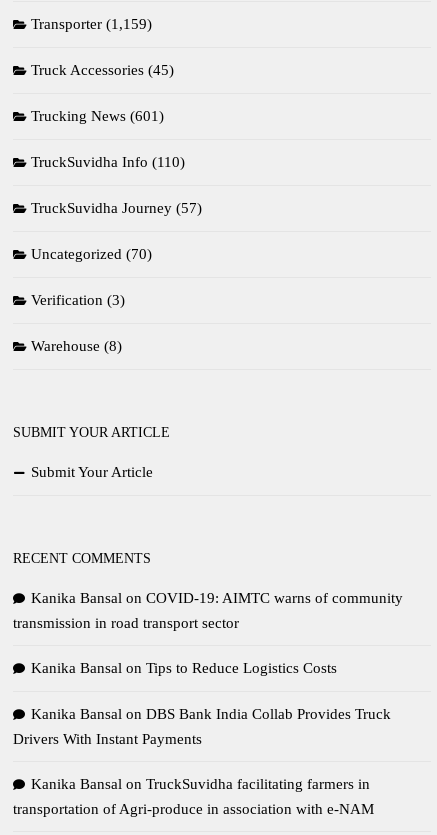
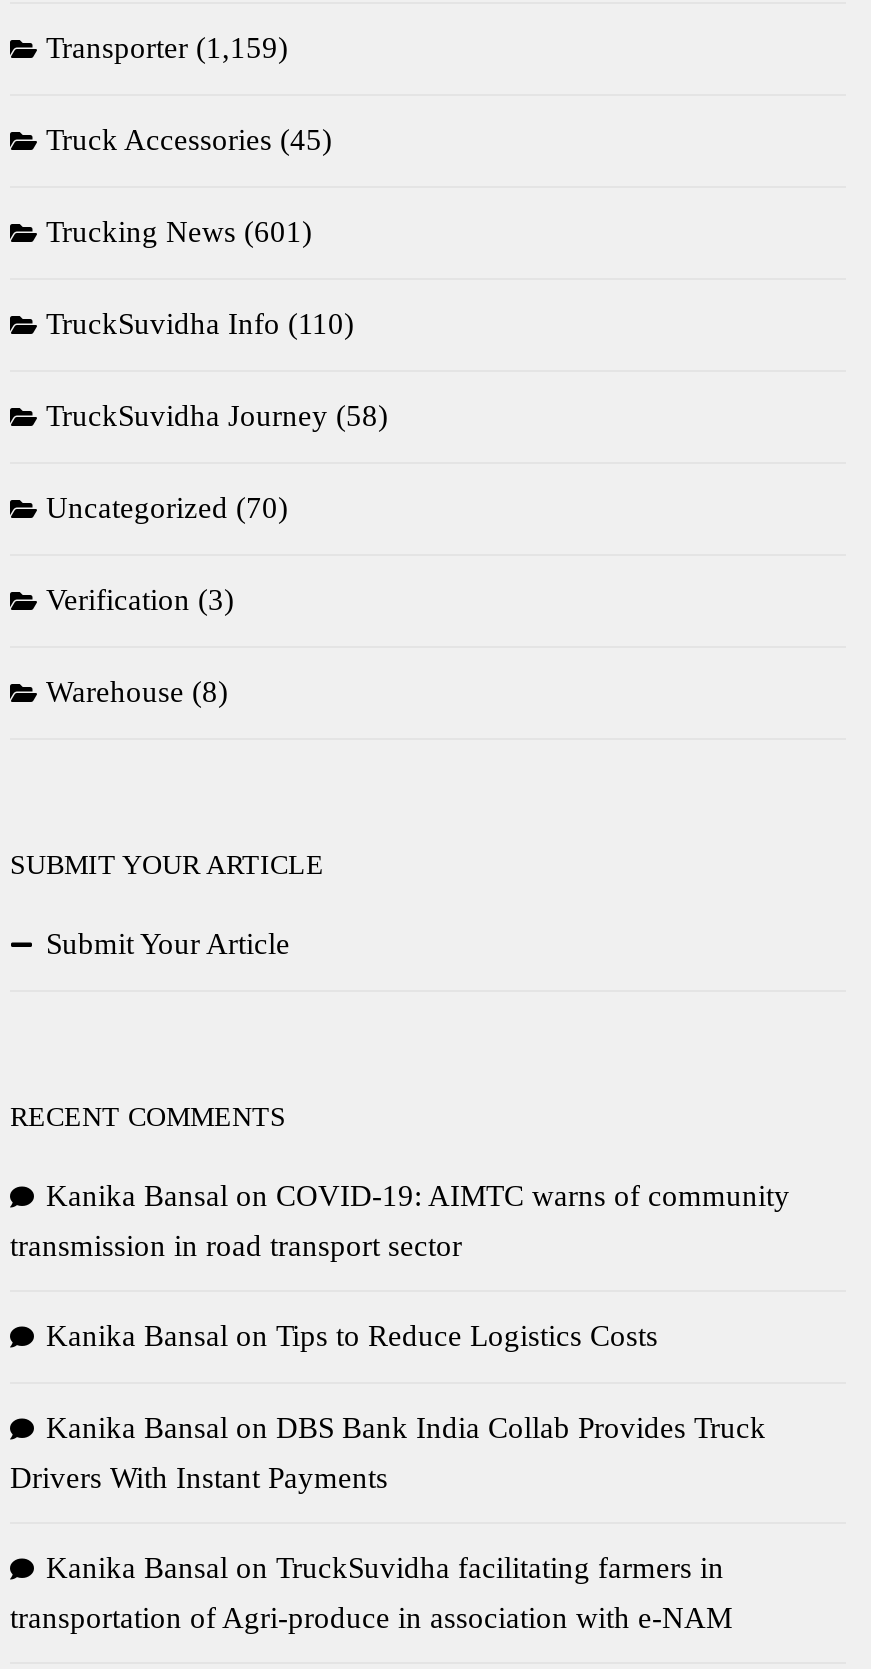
- TruckSuvidha Journey (57)
+ TruckSuvidha Journey (58)
